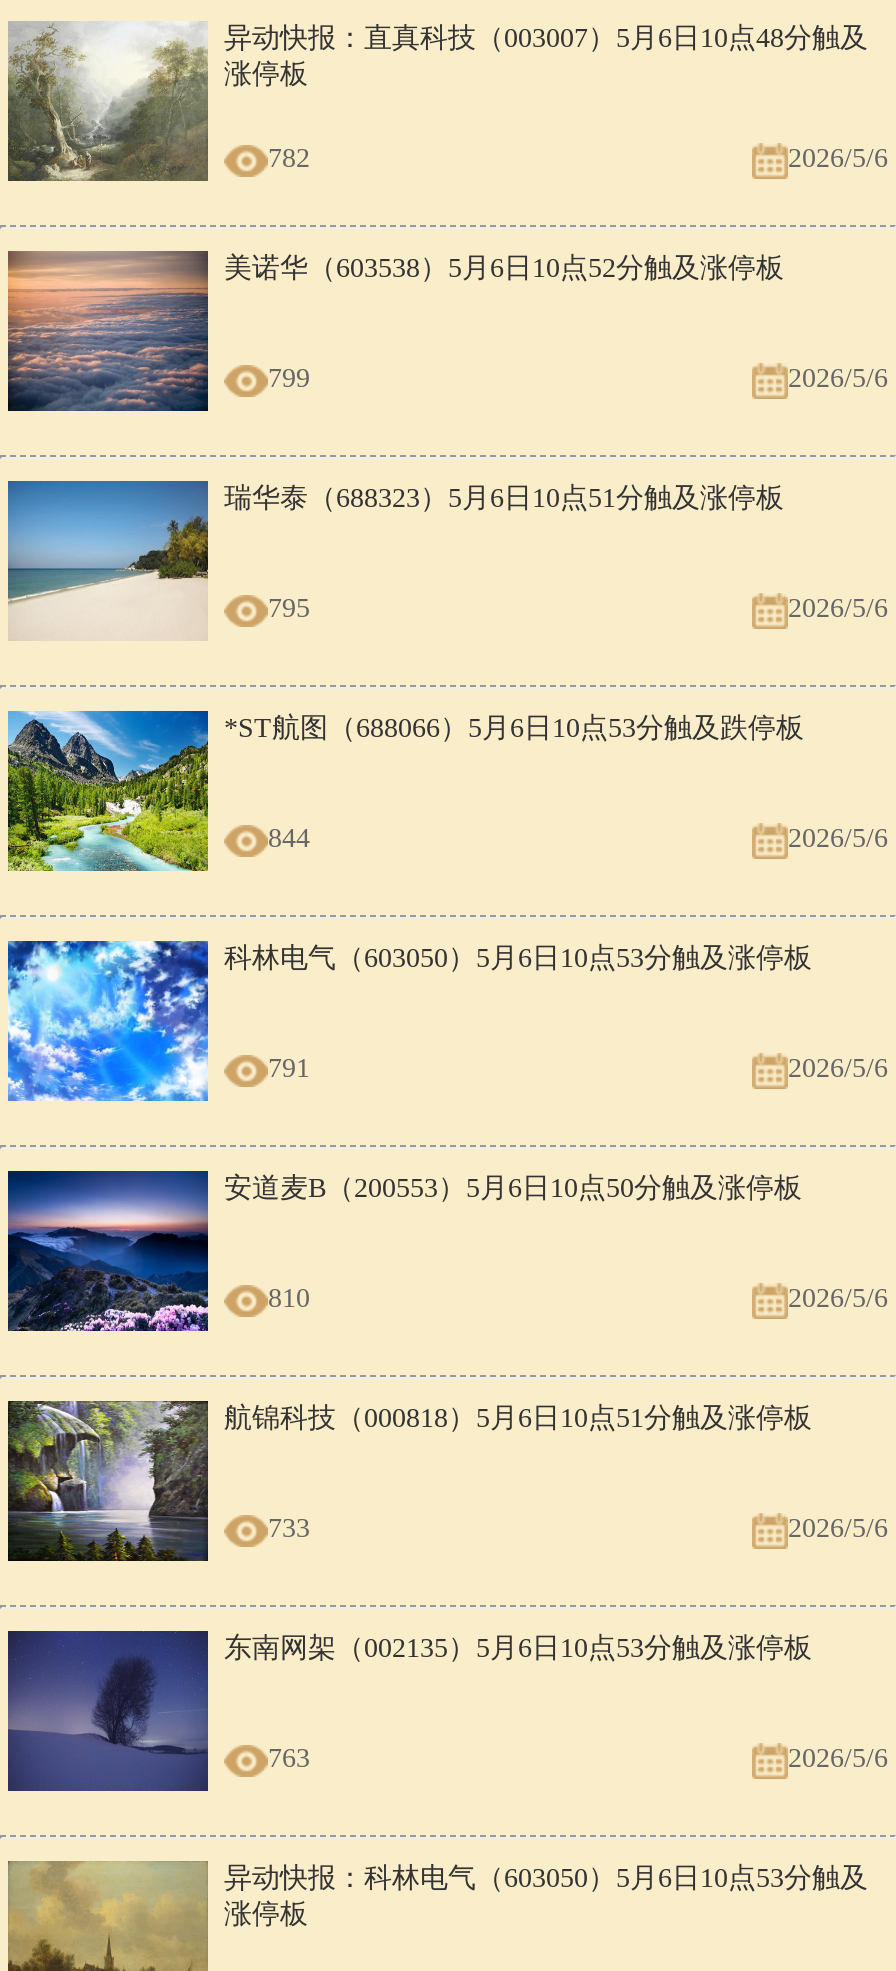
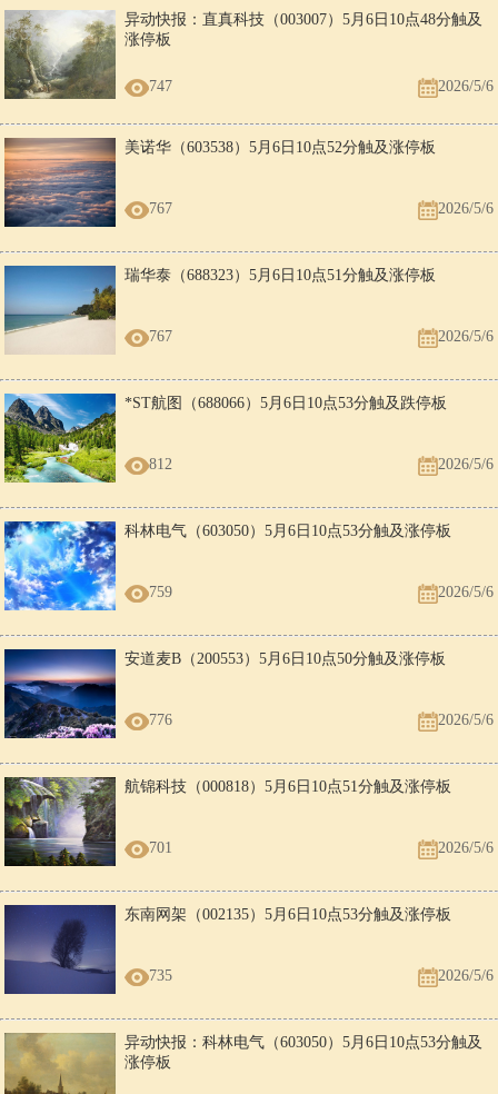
- 782
+ 747

- 799
+ 767

- 795
+ 767

- 844
+ 812

- 791
+ 759

- 810
+ 776

- 733
+ 701

- 763
+ 735
